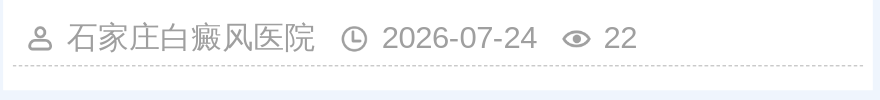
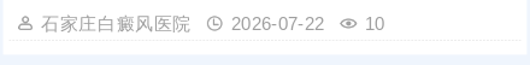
- 2026-07-24
+ 2026-07-22

- 22
+ 10
